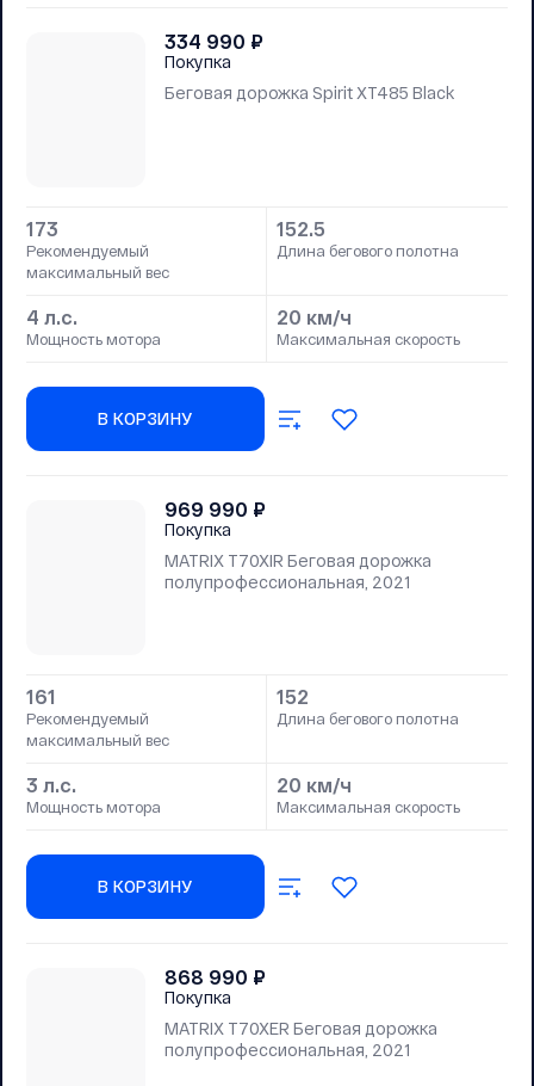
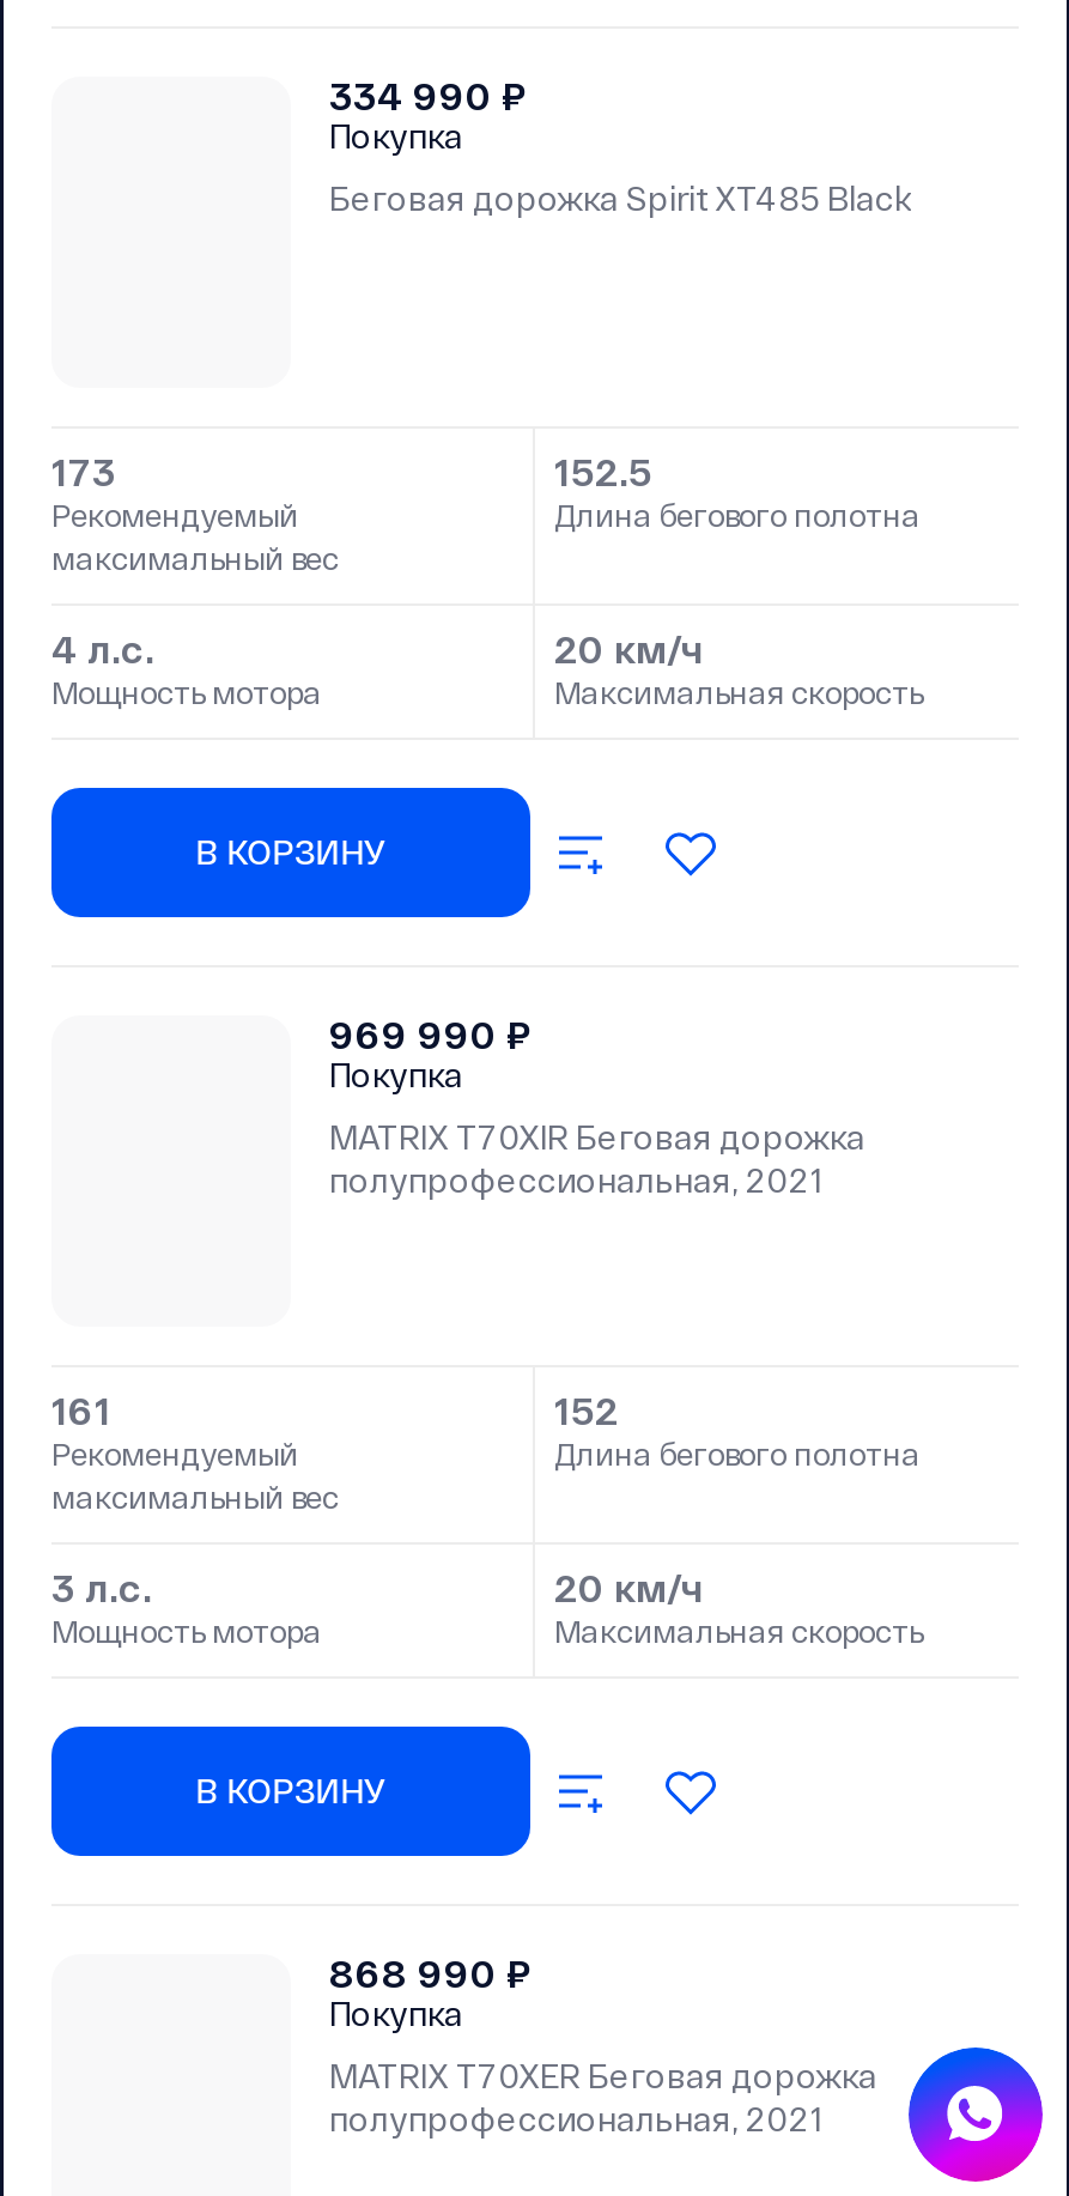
+ [image]
